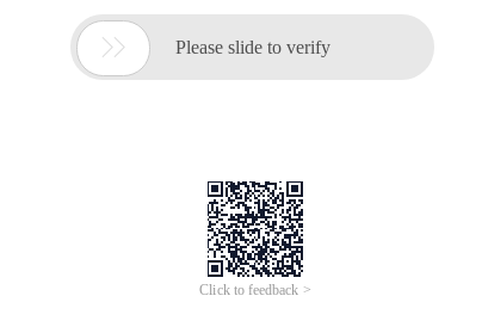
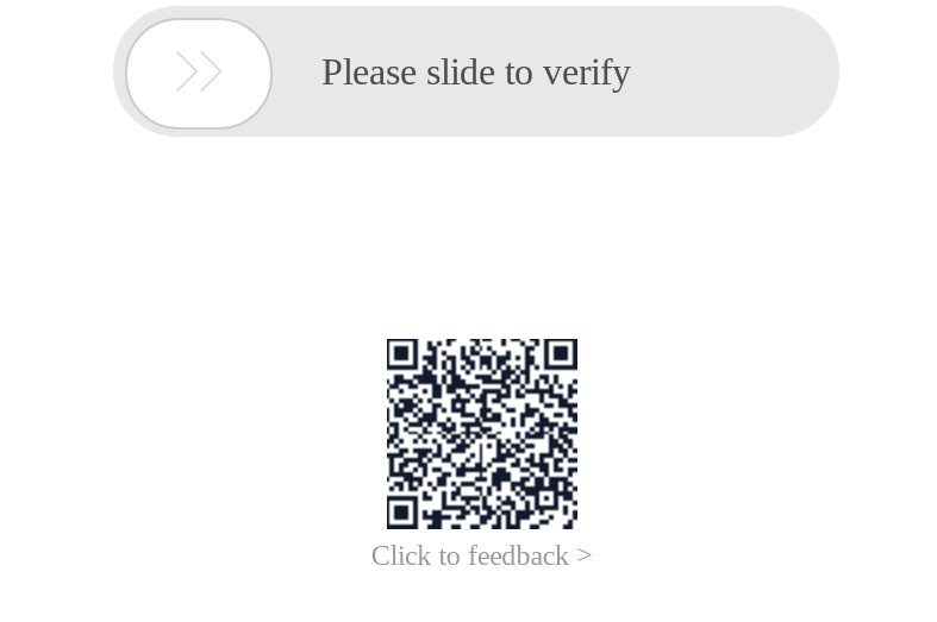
- [image]
+ [image]
